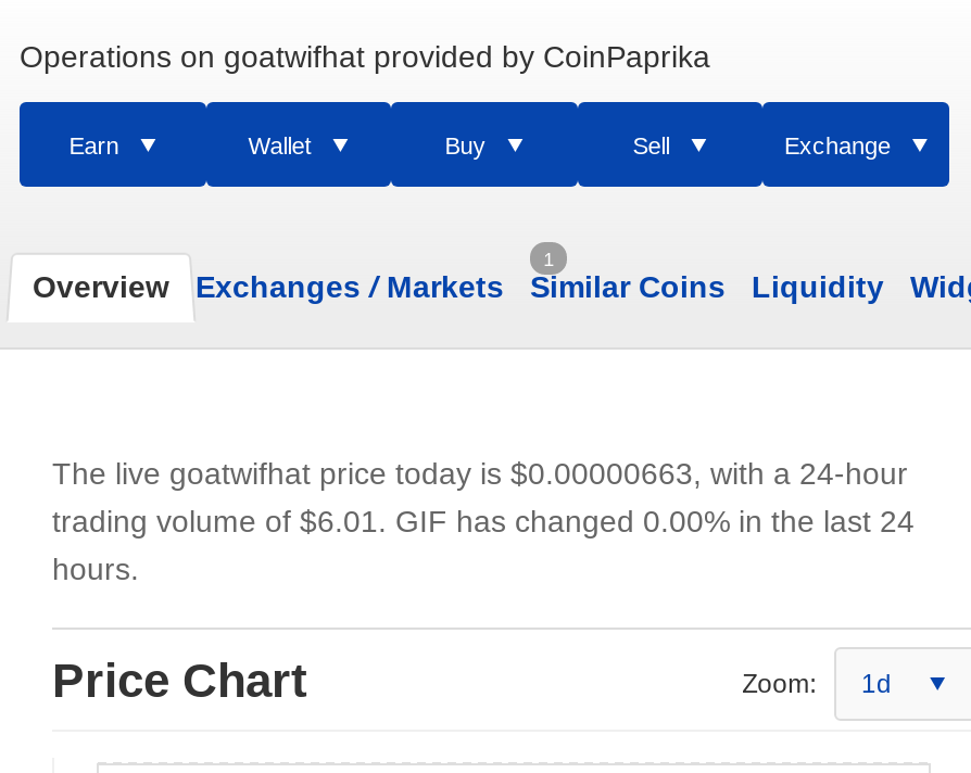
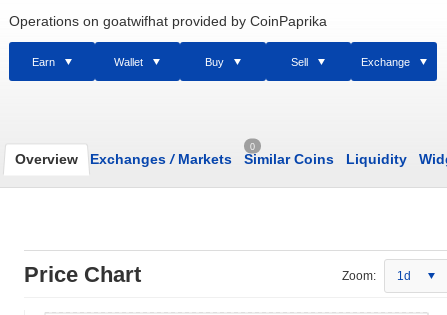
- 1
+ 0

moved down: Overview | Exchanges / Markets | Similar Coins | Liquidity

- The live goatwifhat price today is $0.00000663, with a 24-hour
- trading volume of $6.01. GIF has changed 0.00% in the last 24
- hours.
